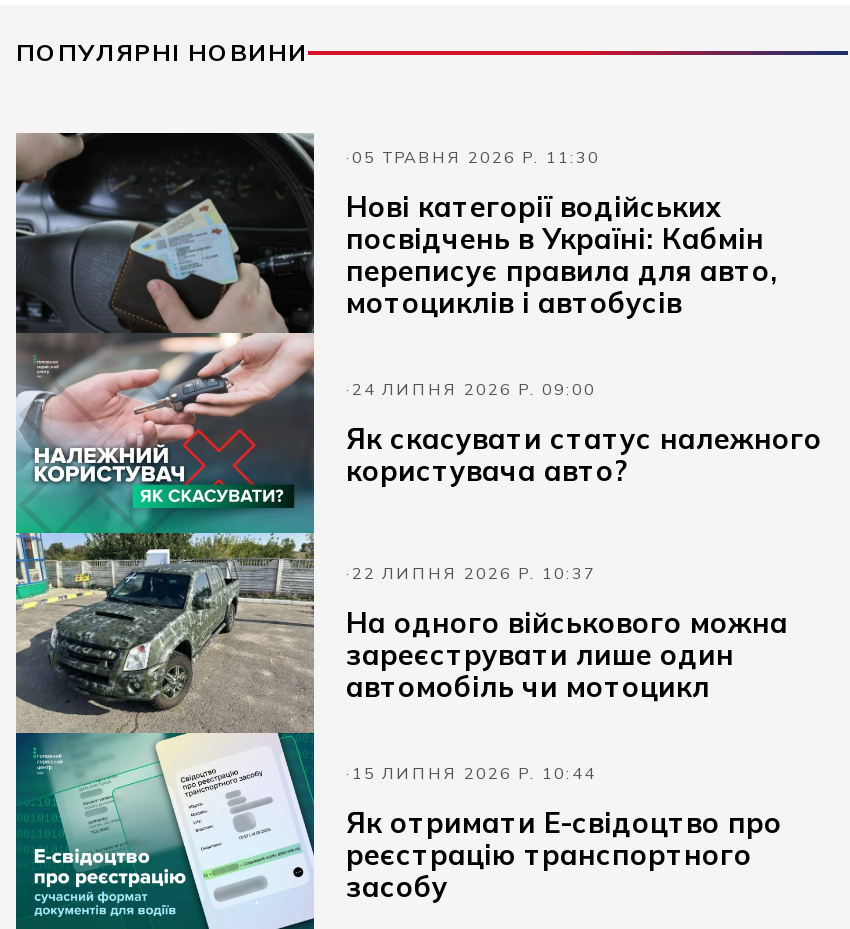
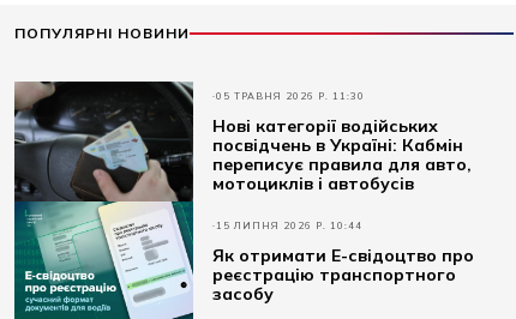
- [image]
- 24 ЛИПНЯ 2026 Р. 09:00
- Як скасувати статус належного
- користувача авто?
- 22 ЛИПНЯ 2026 Р. 10:37
- На одного військового можна
- зареєструвати лише один
- автомобіль чи мотоцикл
